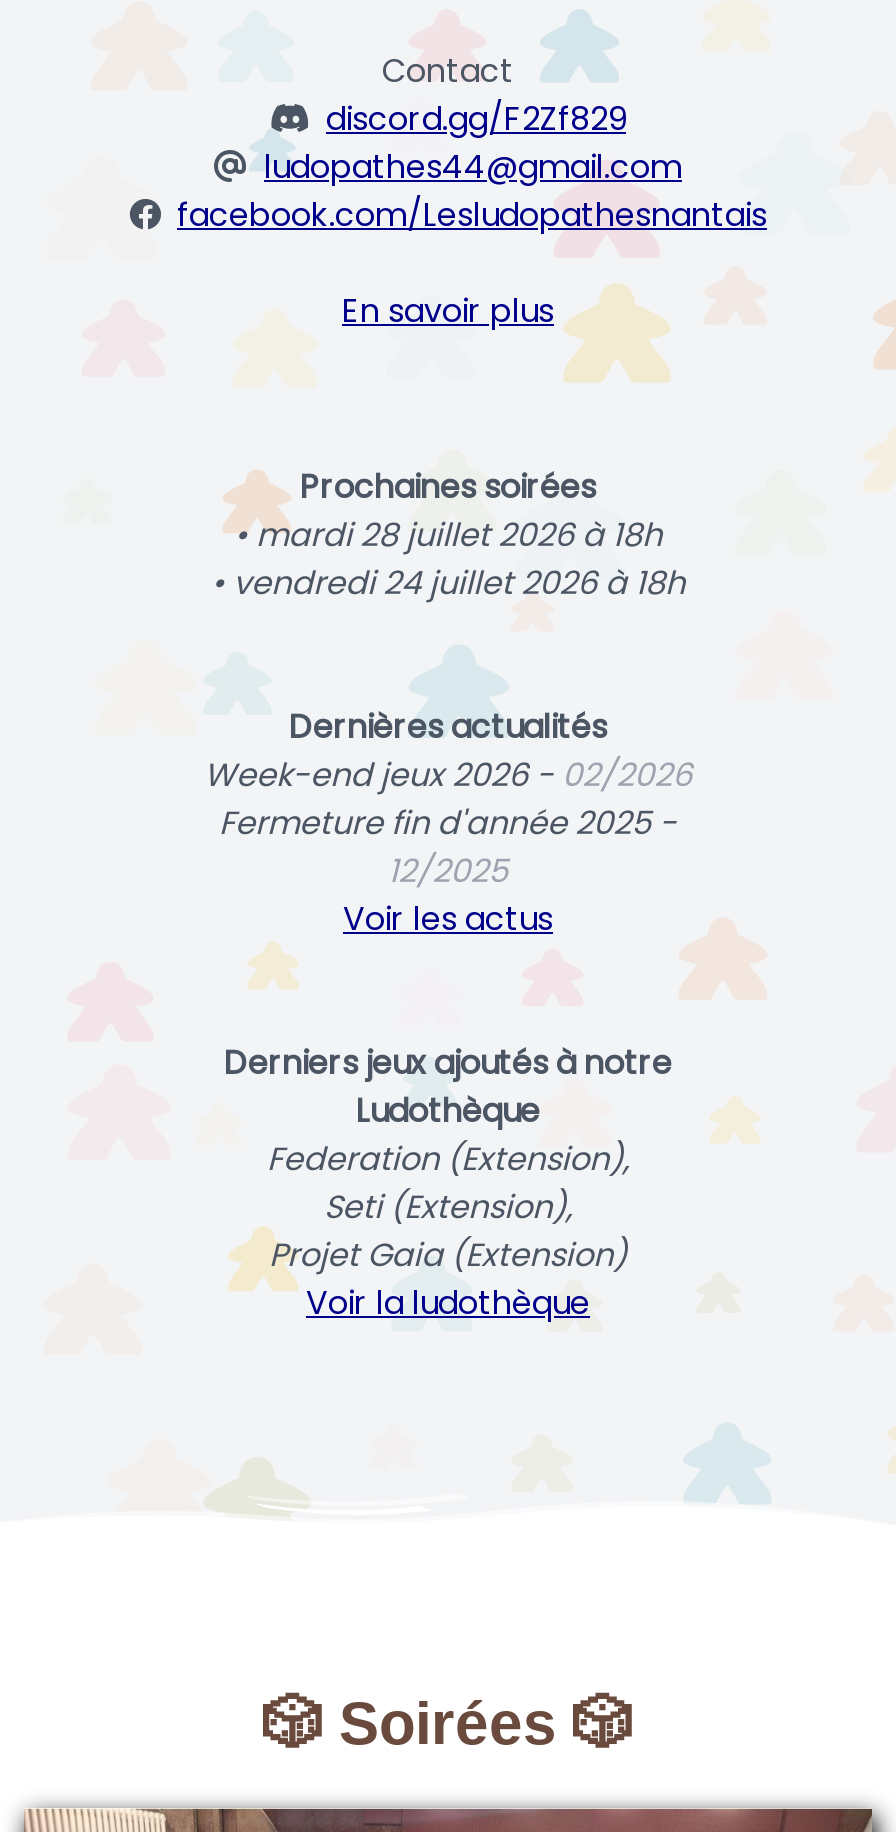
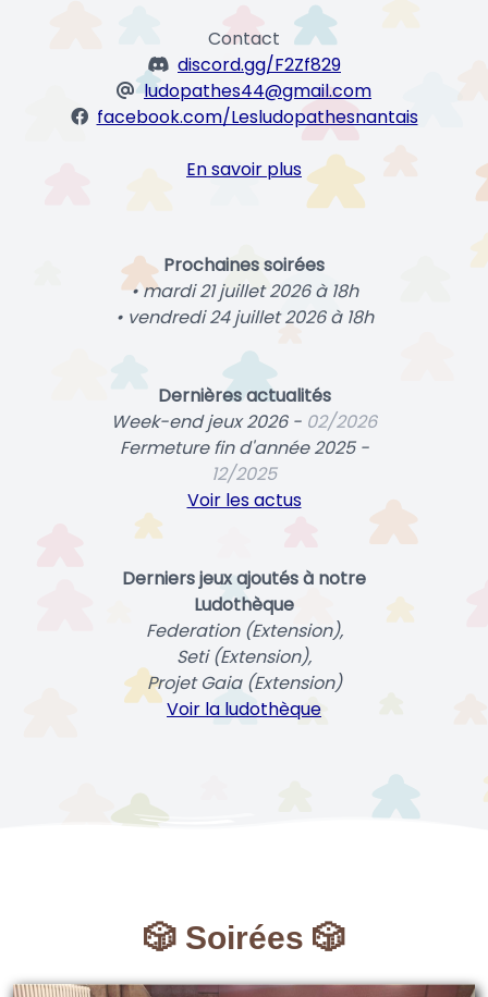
- • mardi 28 juillet 2026 à 18h
+ • mardi 21 juillet 2026 à 18h
